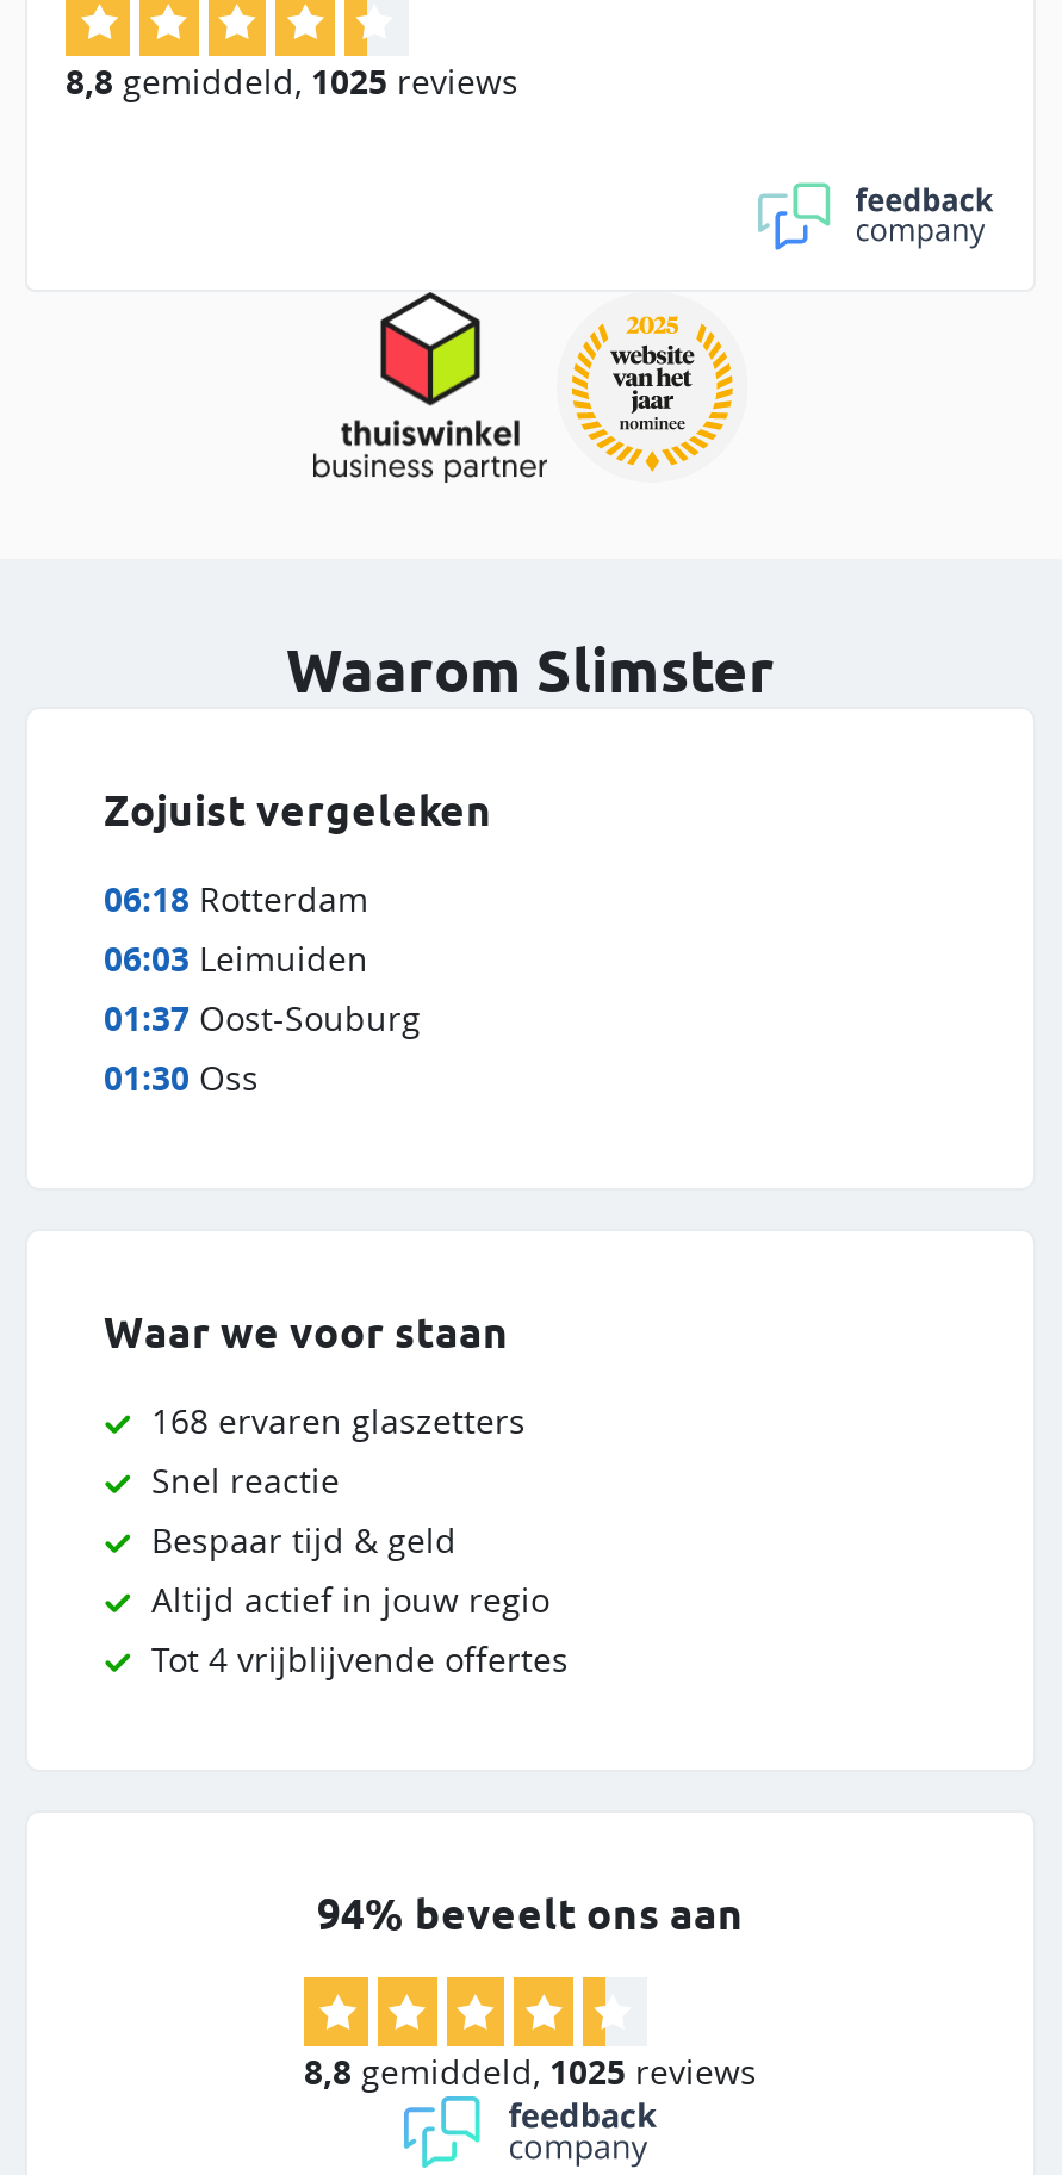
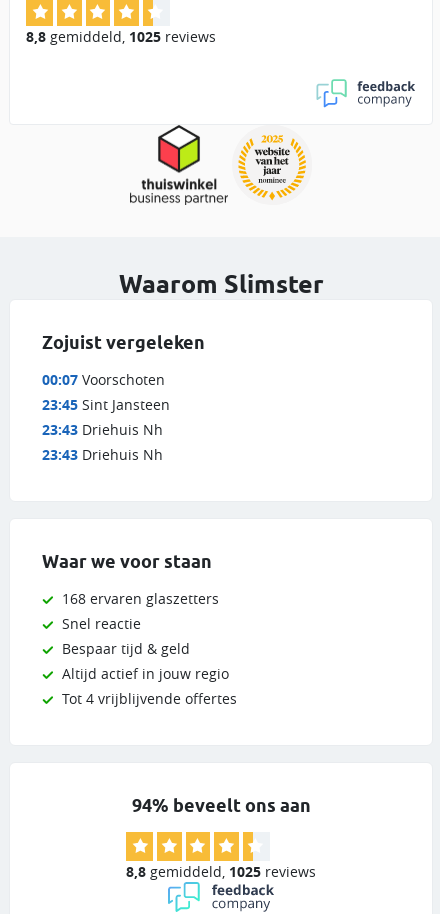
- 06:18 Rotterdam
- 06:03 Leimuiden
- 01:37 Oost-Souburg
- 01:30 Oss
+ 00:07 Voorschoten
+ 23:45 Sint Jansteen
+ 23:43 Driehuis Nh
+ 23:43 Driehuis Nh
